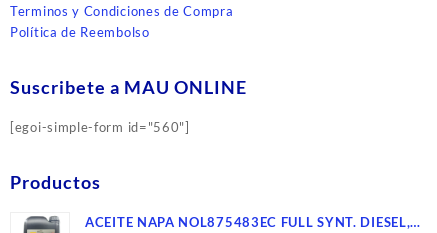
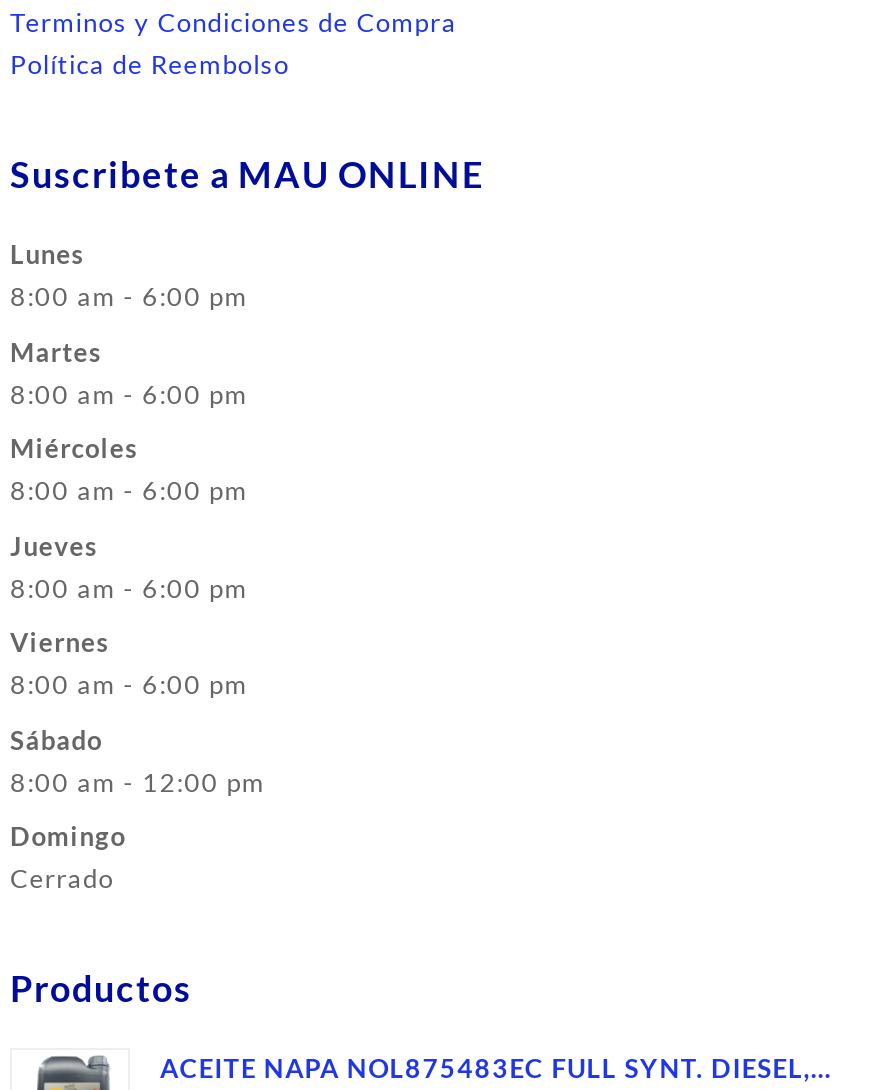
- [egoi-simple-form id="560"]
+ Lunes
+ 8:00 am - 6:00 pm
+ Martes
+ 8:00 am - 6:00 pm
+ Miércoles
+ 8:00 am - 6:00 pm
+ Jueves
+ 8:00 am - 6:00 pm
+ Viernes
+ 8:00 am - 6:00 pm
+ Sábado
+ 8:00 am - 12:00 pm
+ Domingo
+ Cerrado
